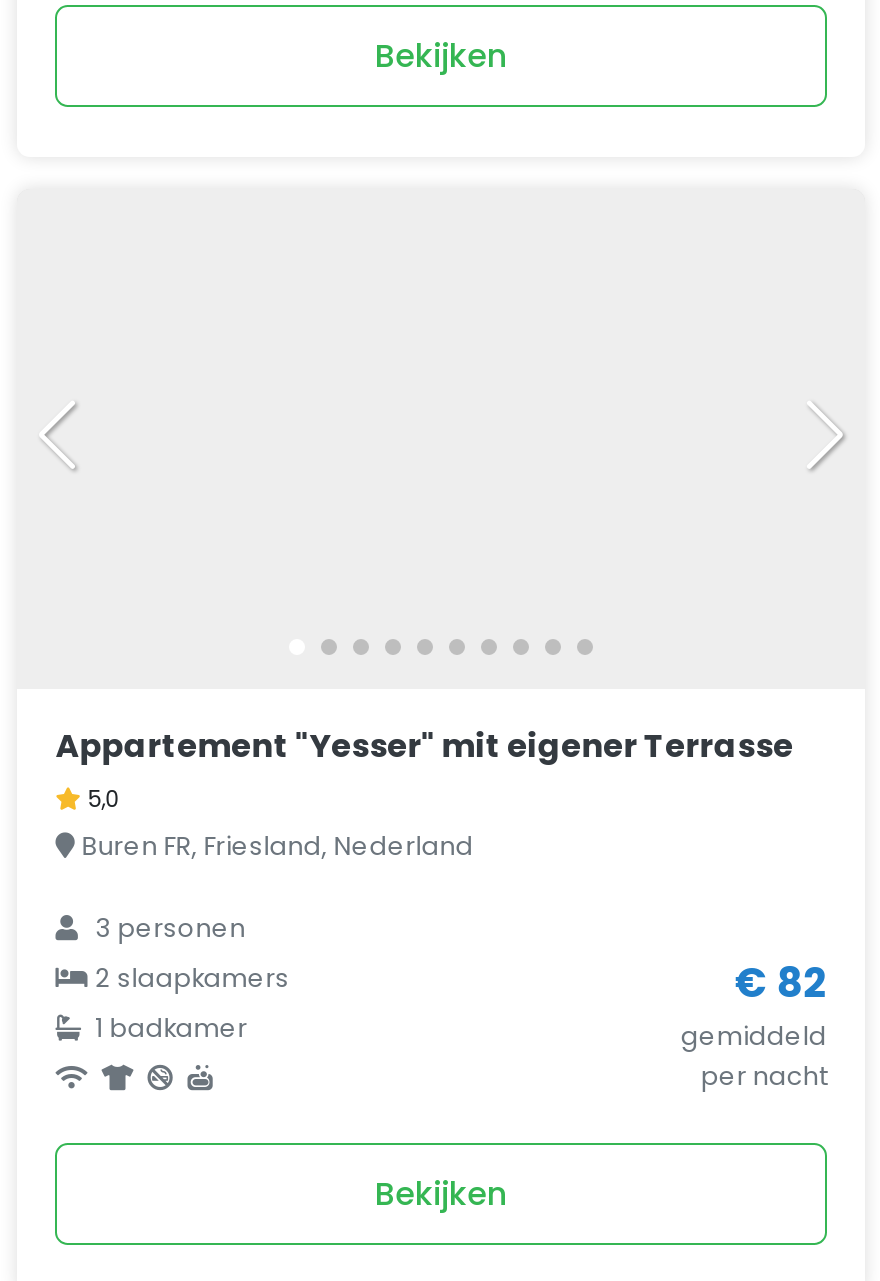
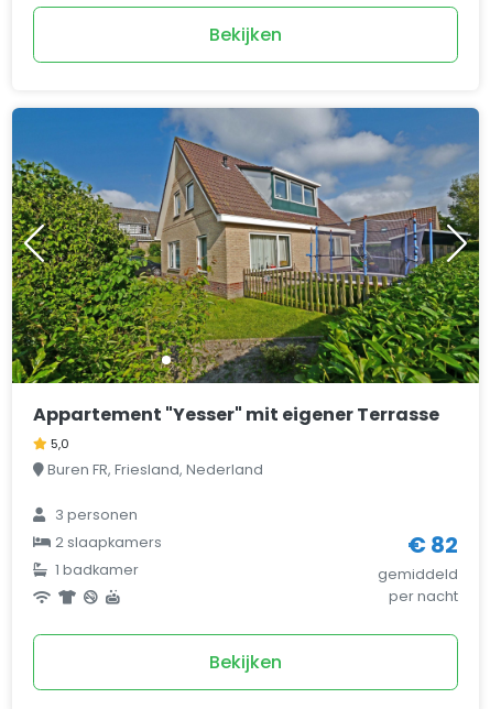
+ [image]
